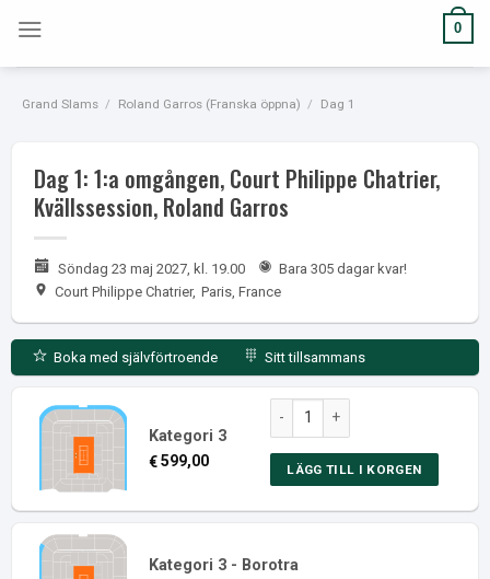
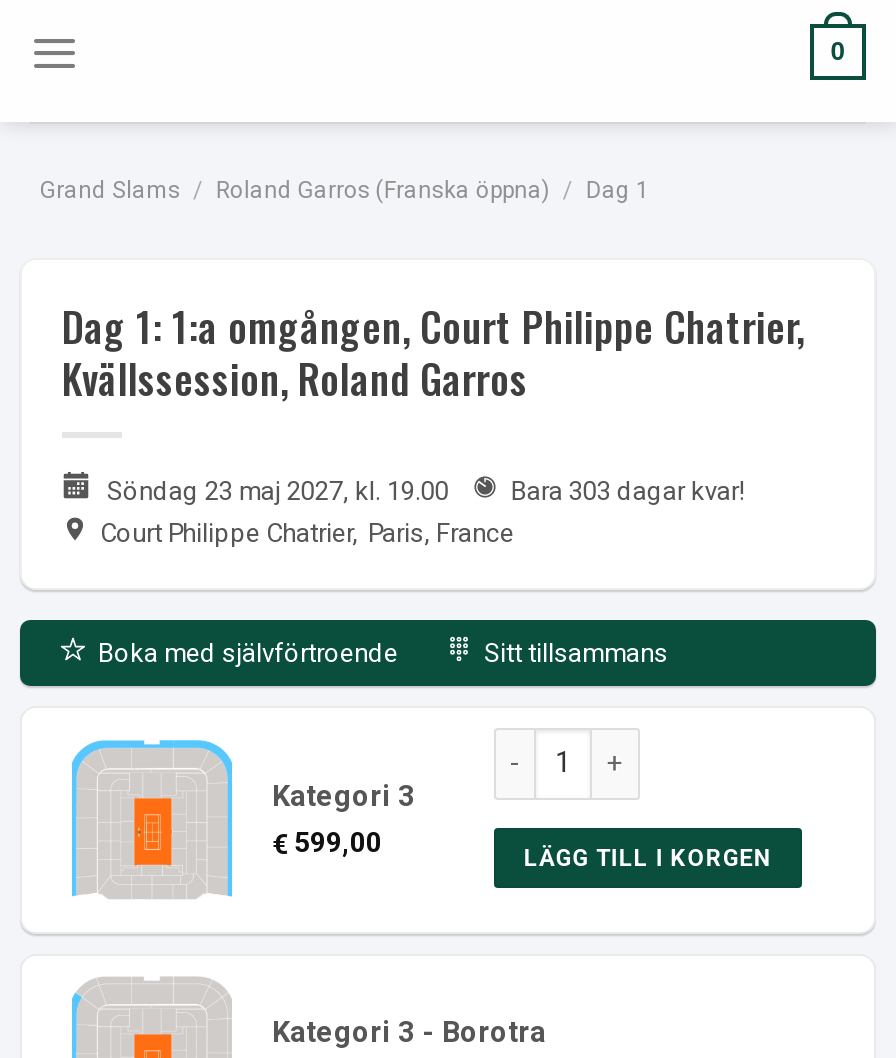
- Bara 305 dagar kvar!
+ Bara 303 dagar kvar!
